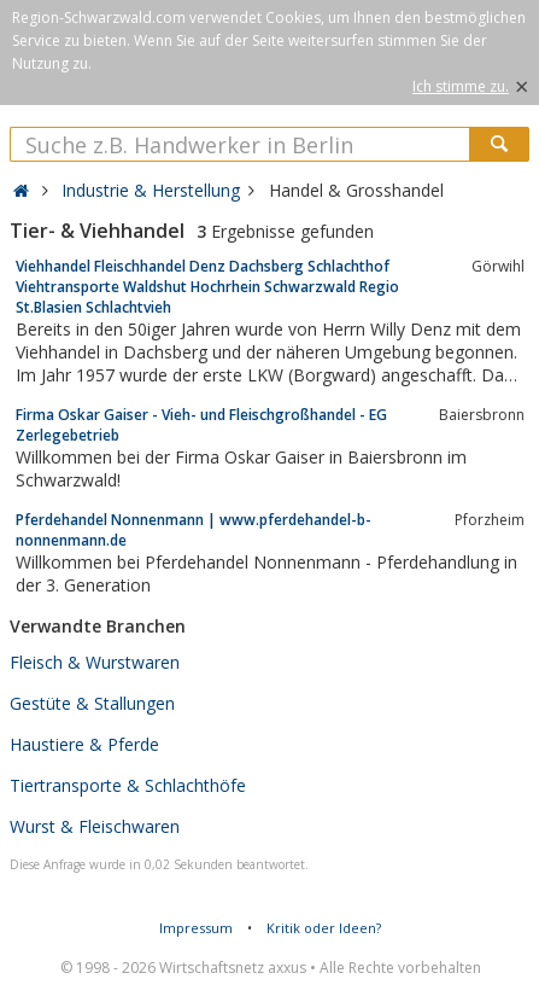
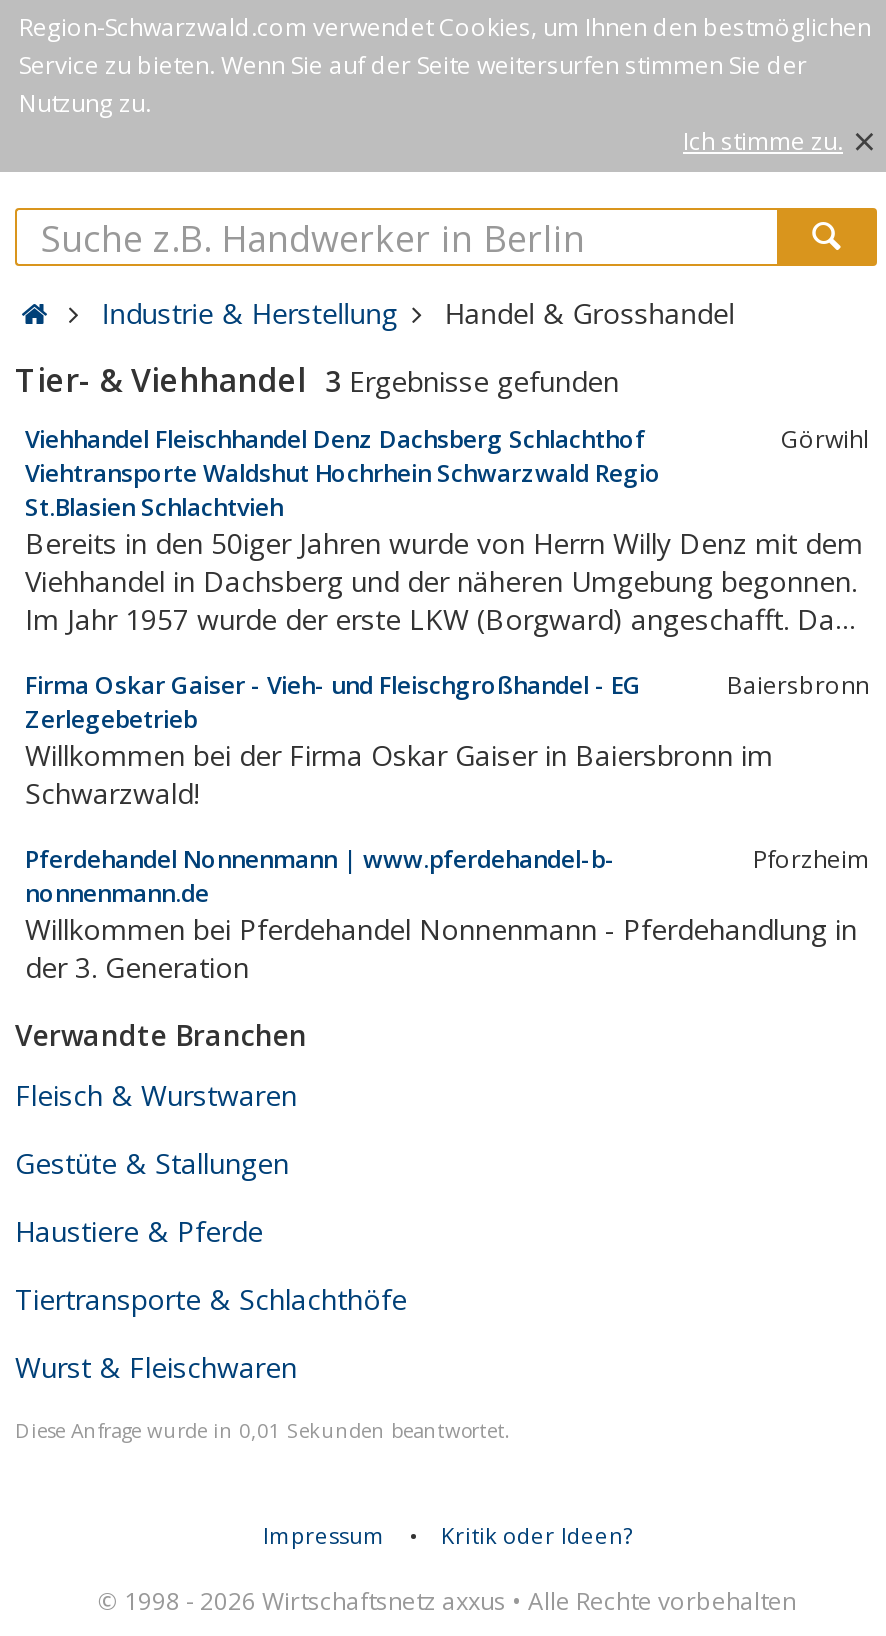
- Diese Anfrage wurde in 0,02 Sekunden beantwortet.
+ Diese Anfrage wurde in 0,01 Sekunden beantwortet.
